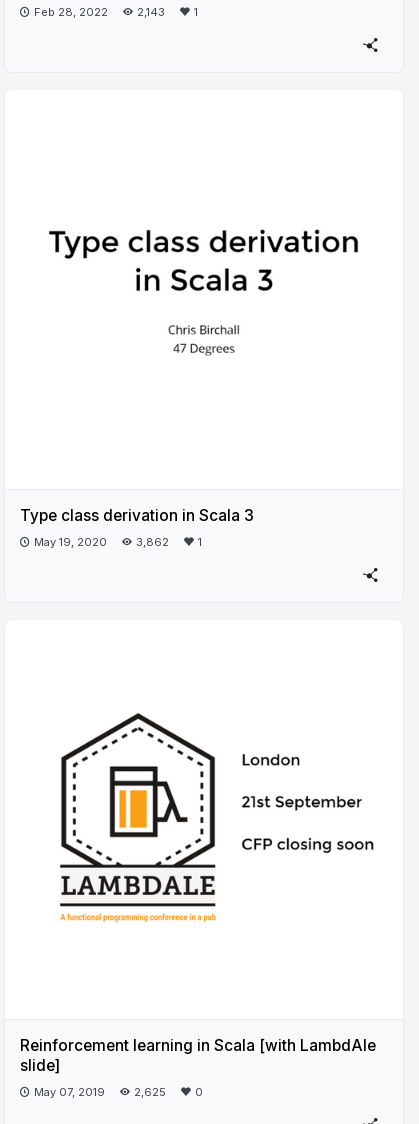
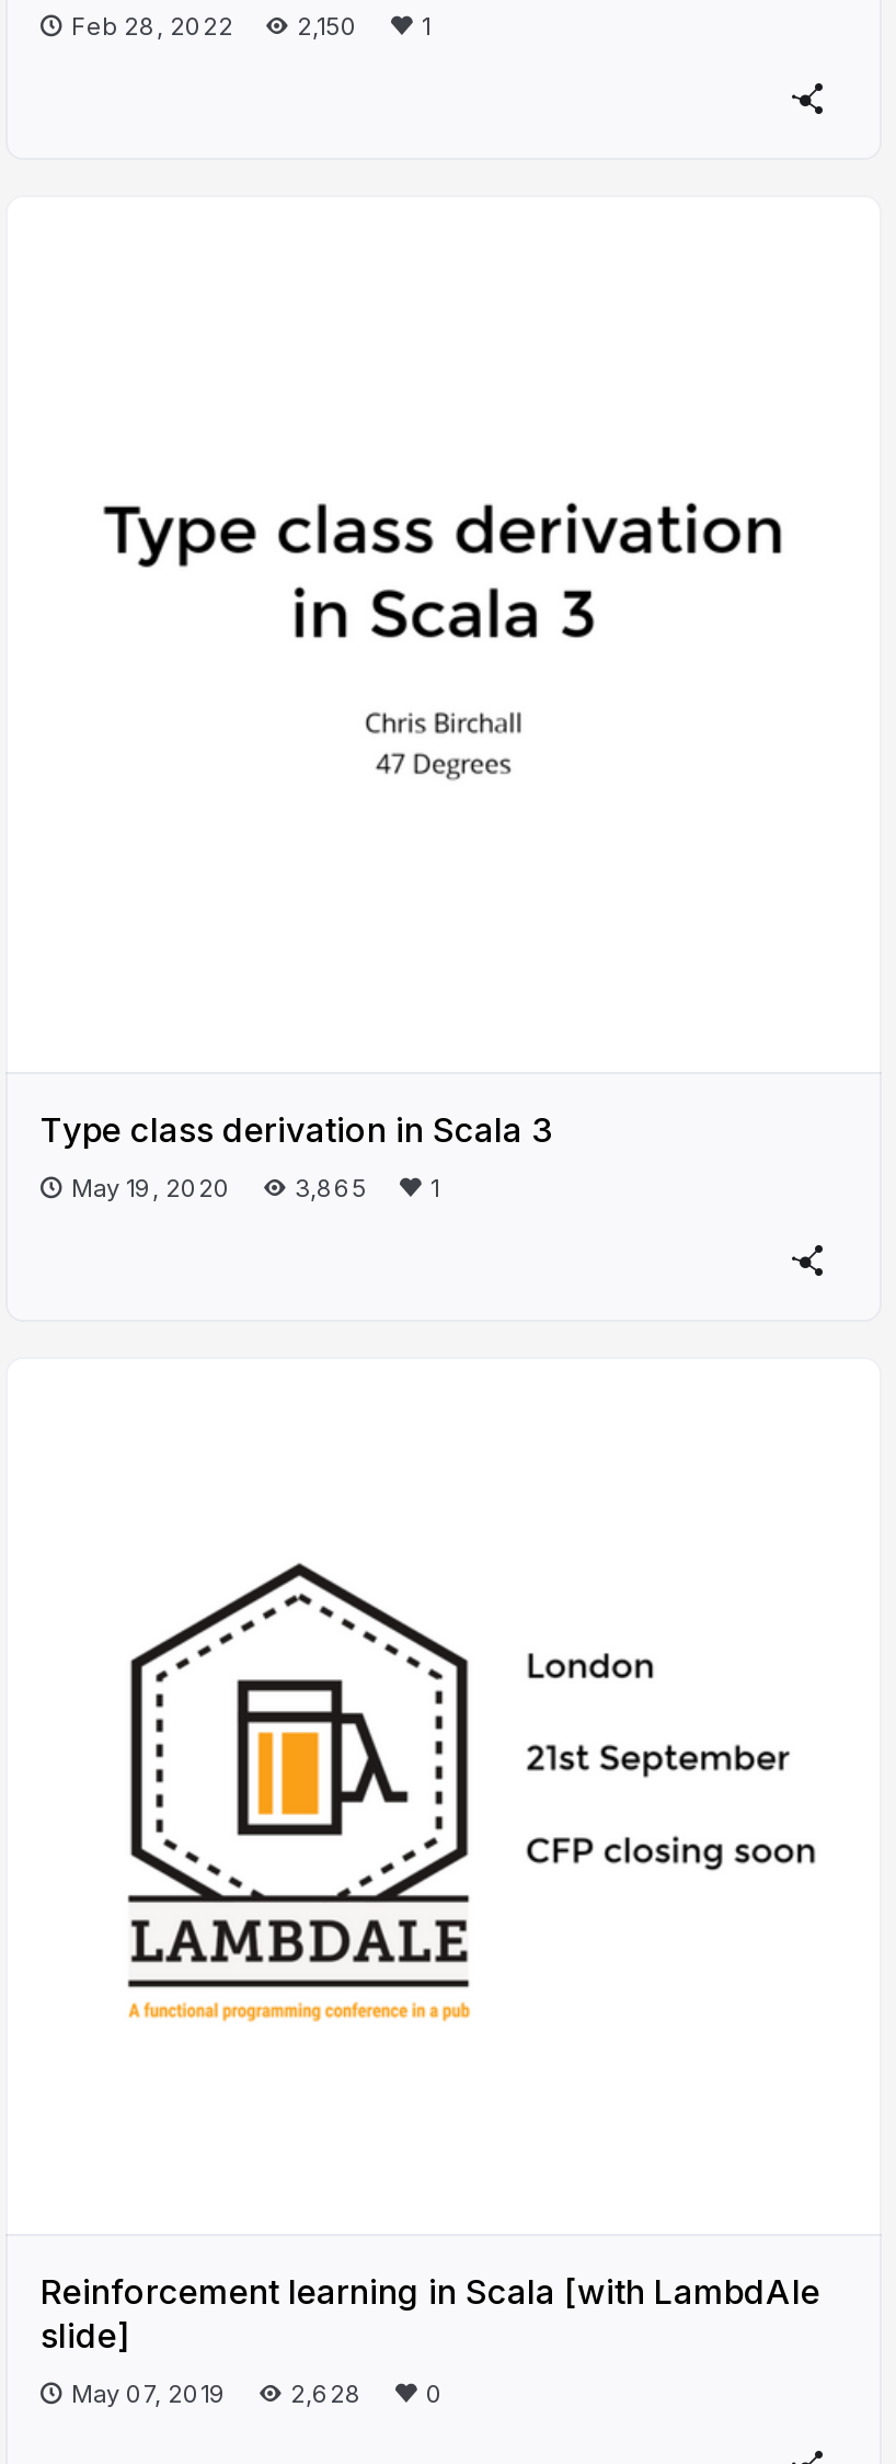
- 2,143
+ 2,150

- 3,862
+ 3,865

- 2,625
+ 2,628
